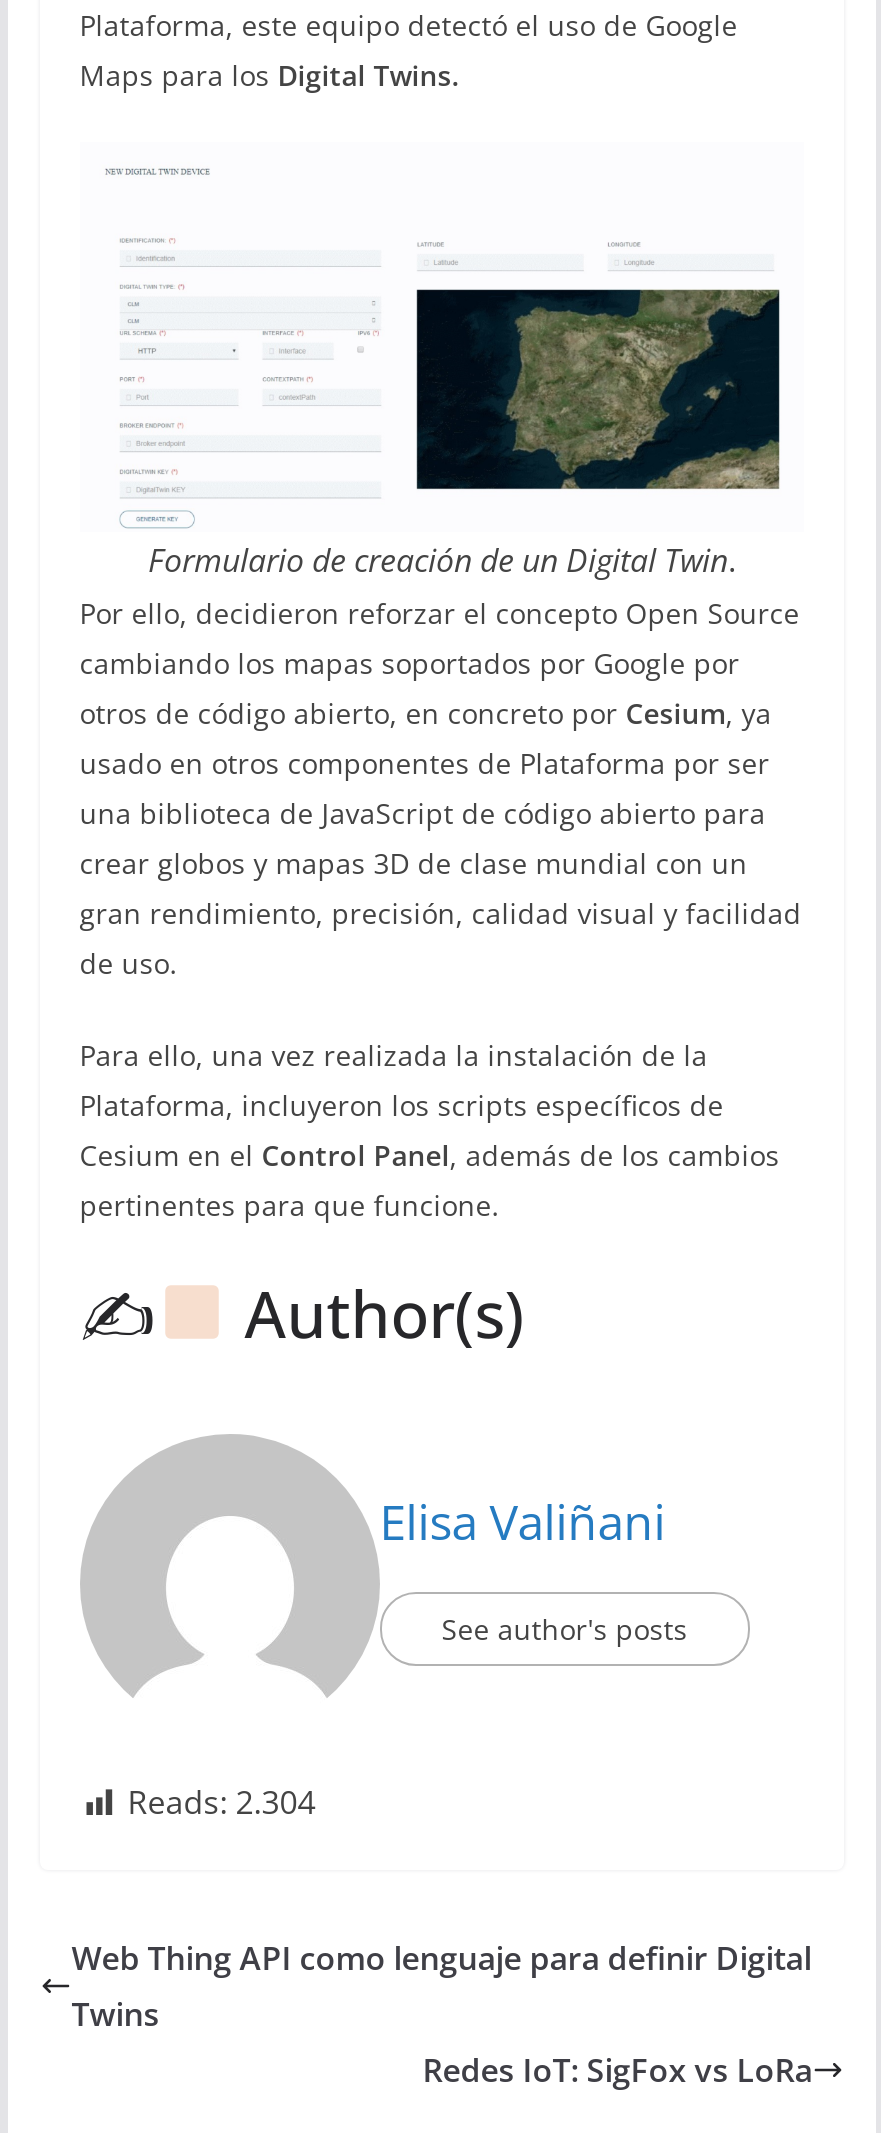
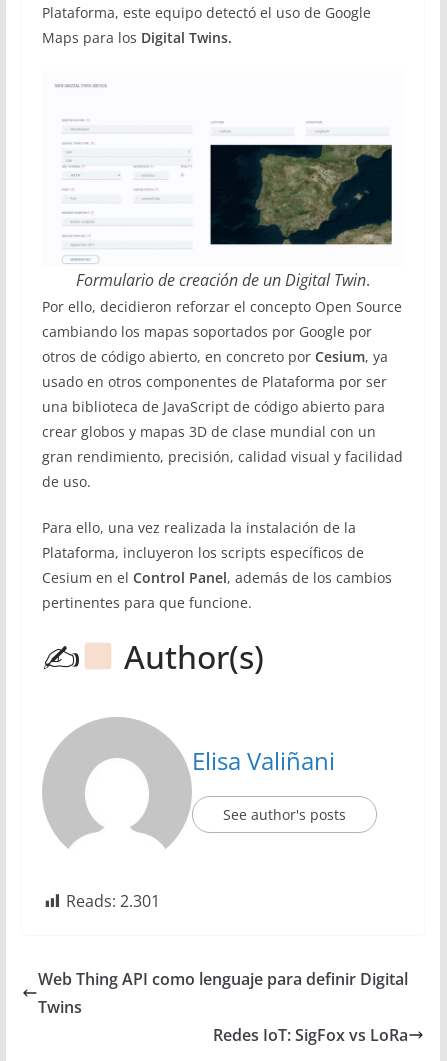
- Reads: 2.304
+ Reads: 2.301
